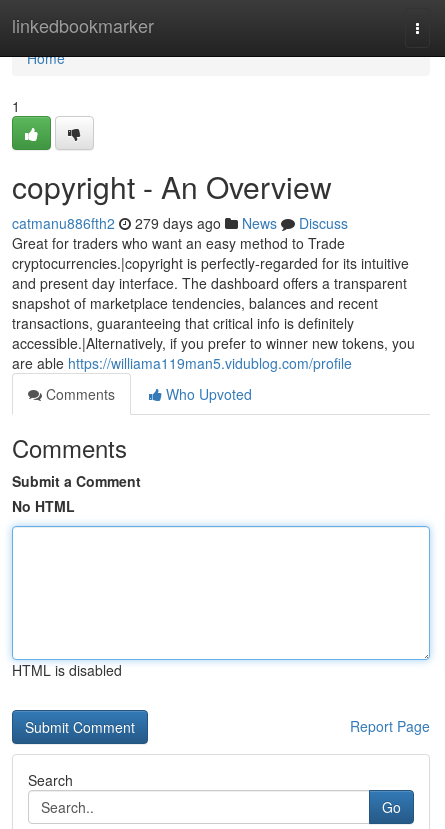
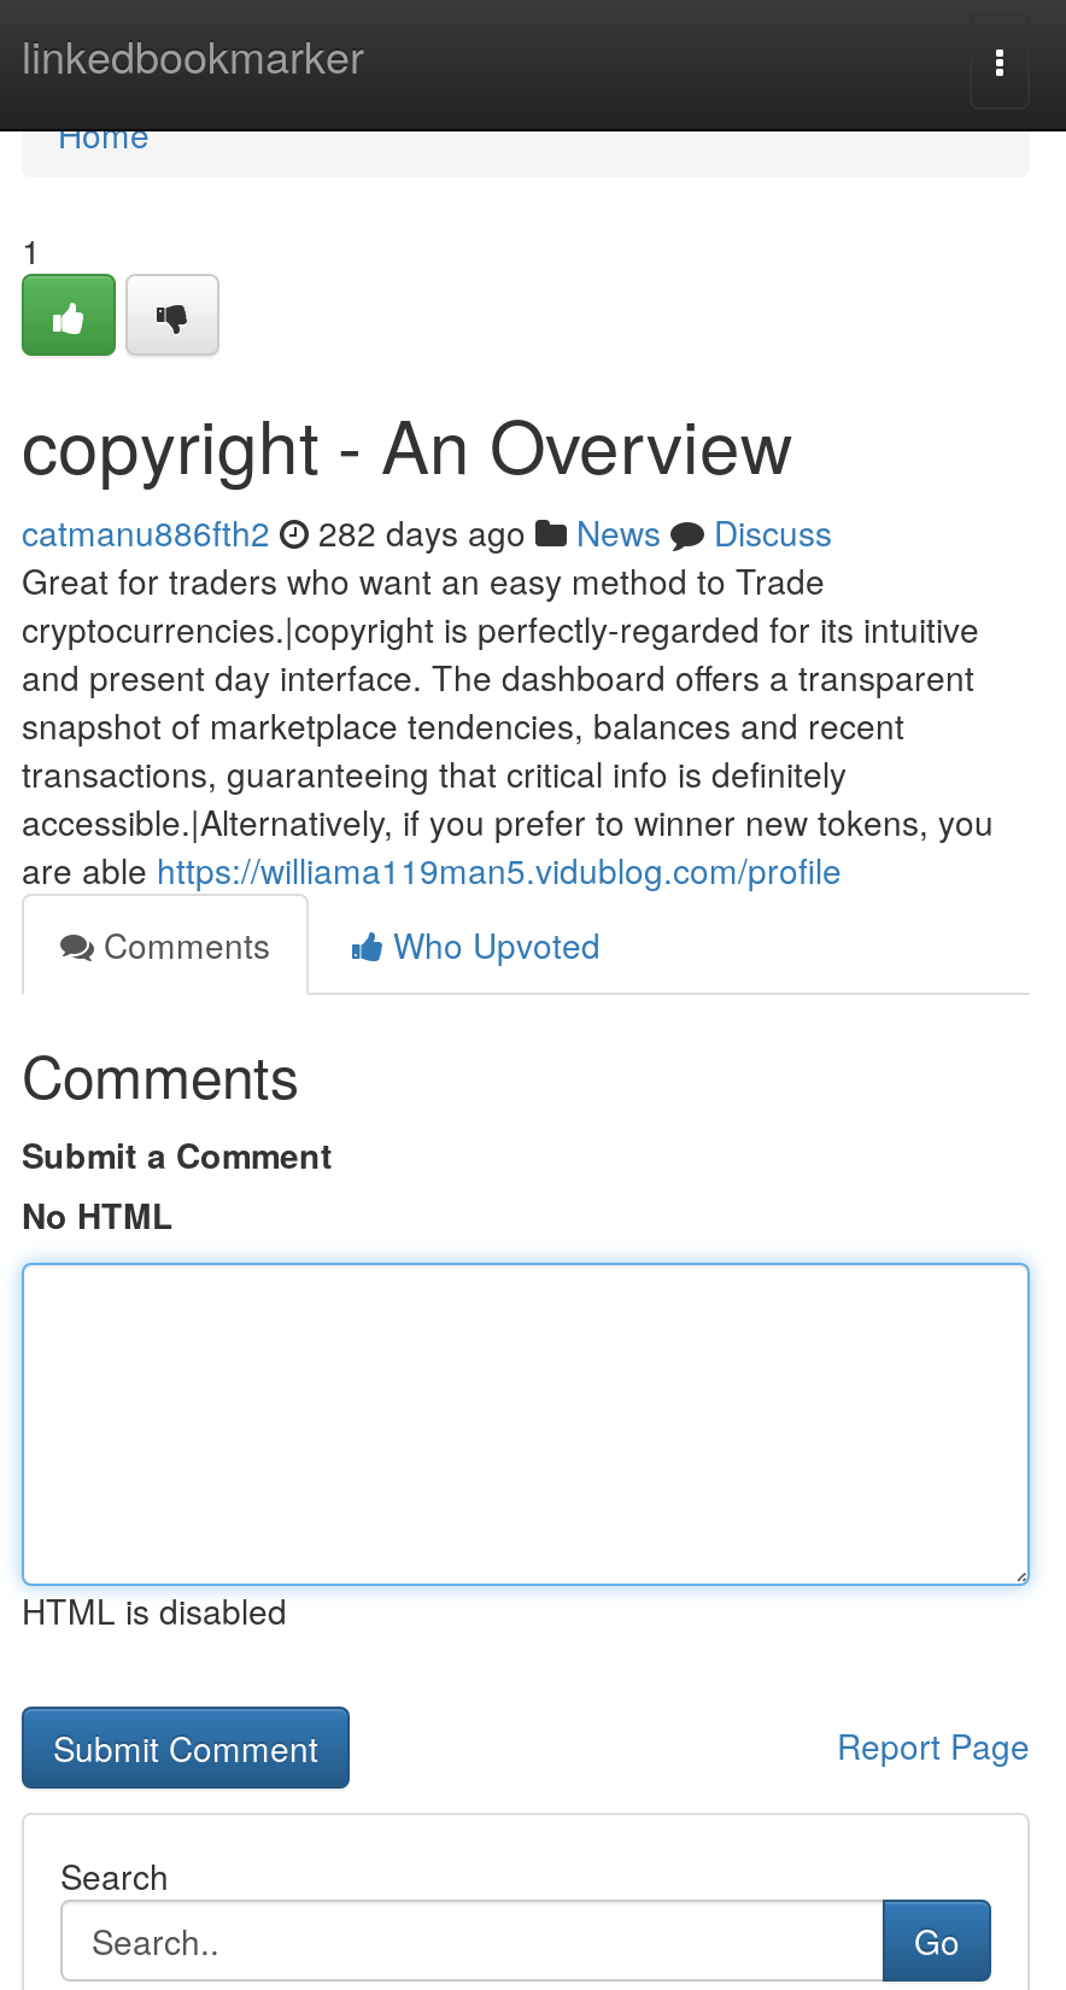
- catmanu886fth2 279 days ago News Discuss
+ catmanu886fth2 282 days ago News Discuss
